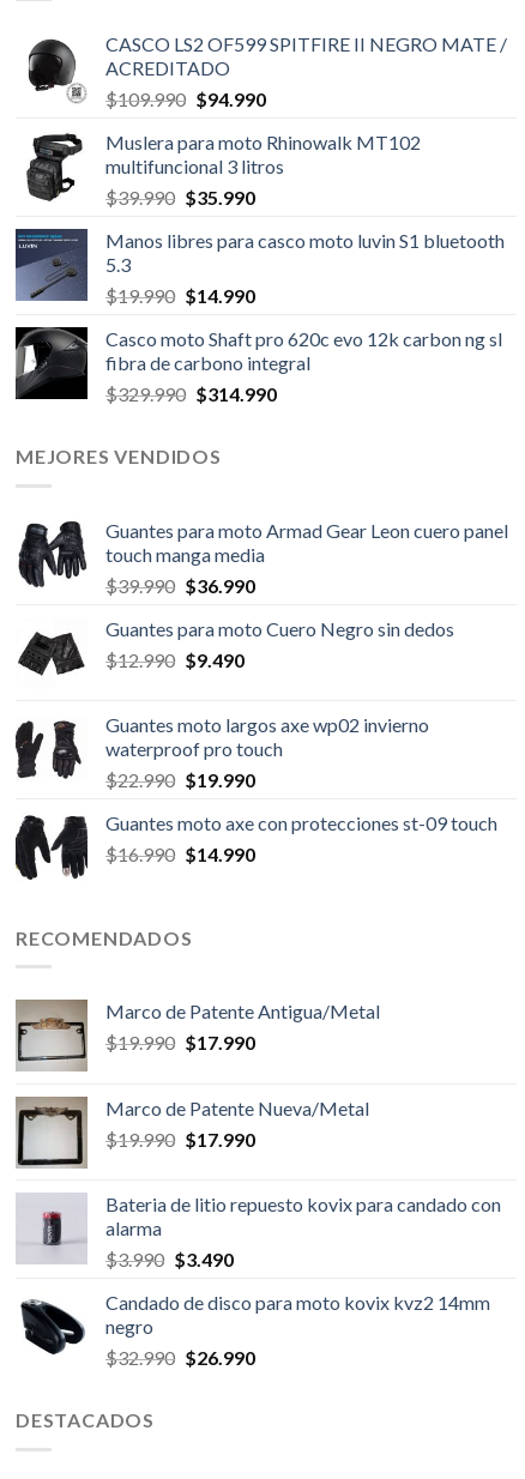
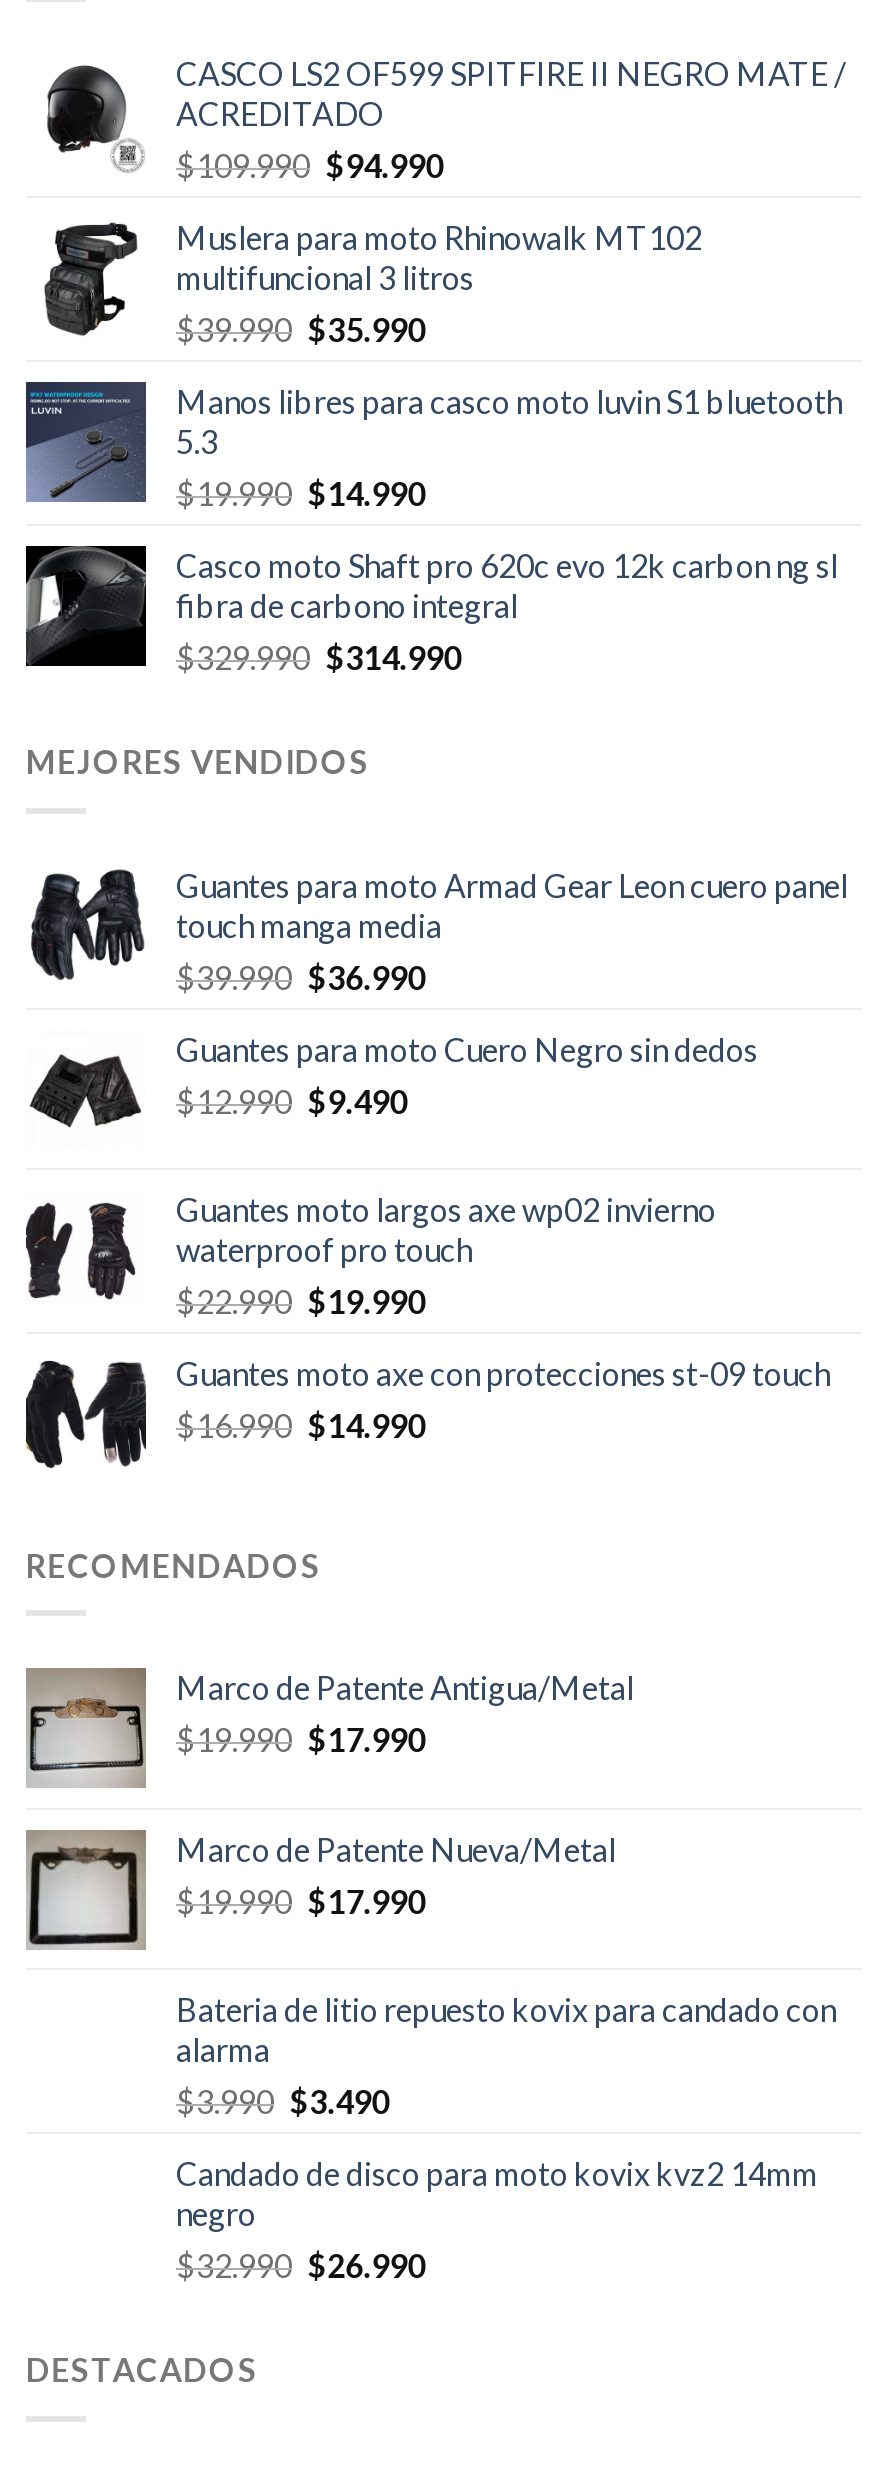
- [image]

- [image]
